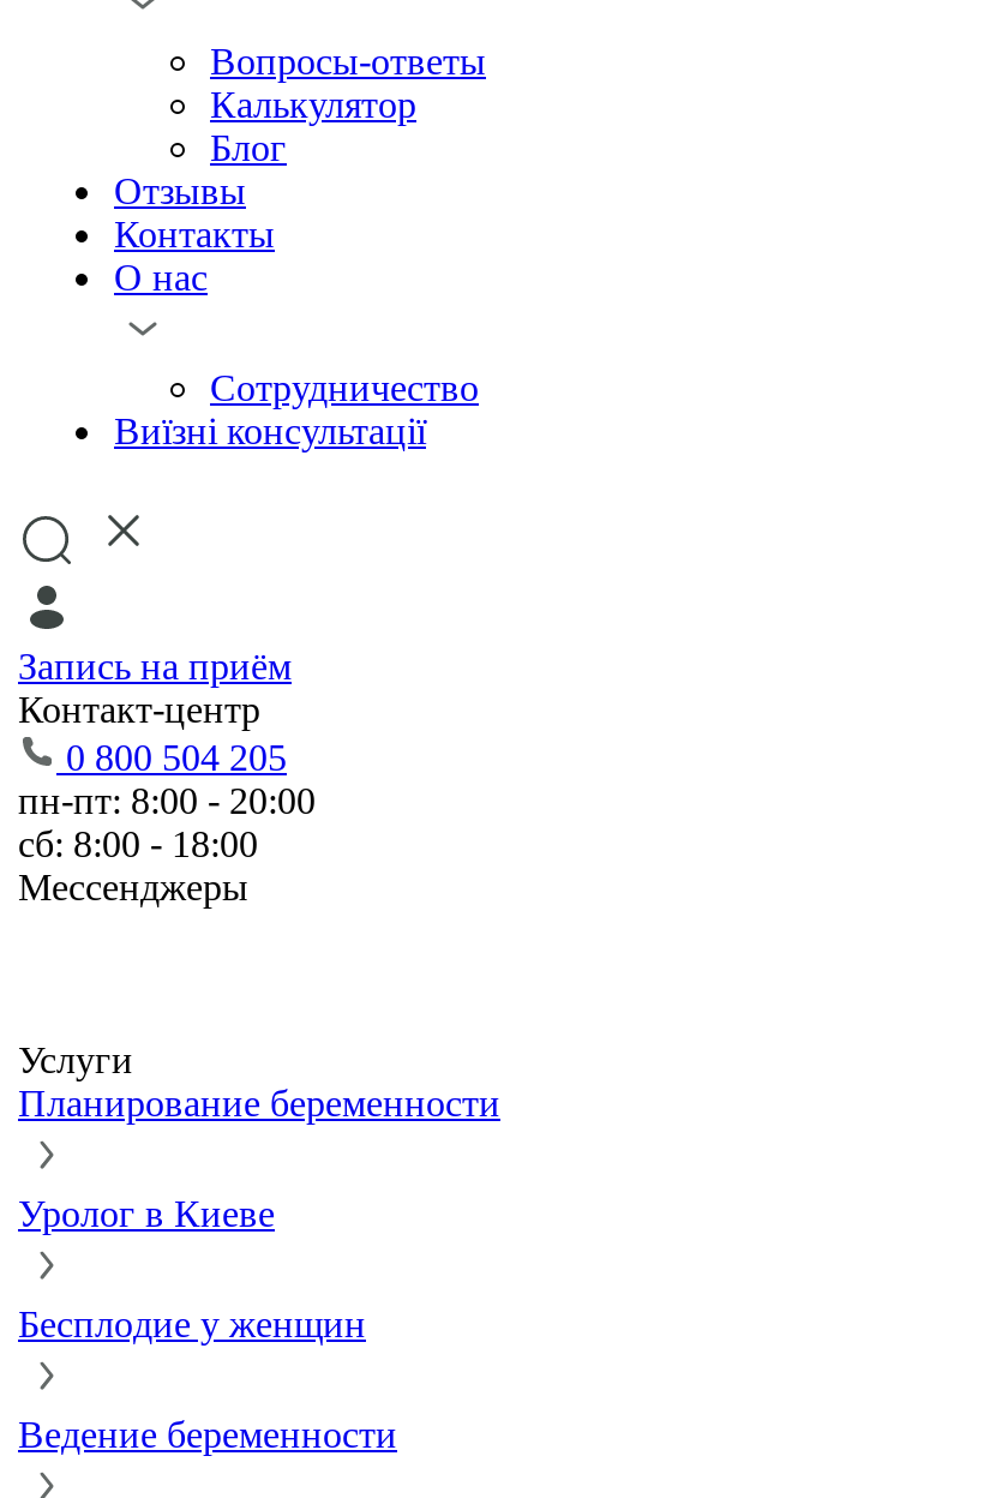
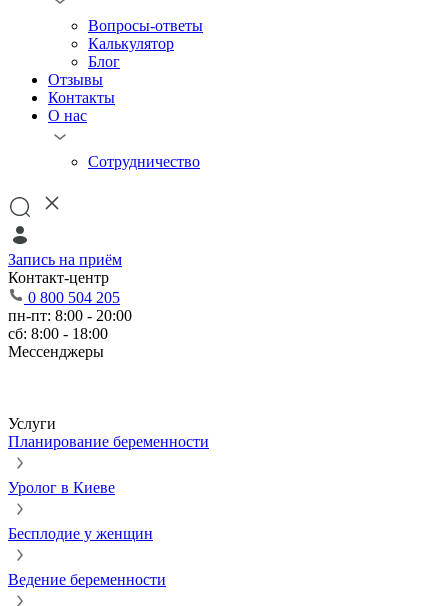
- Виїзні консультації
